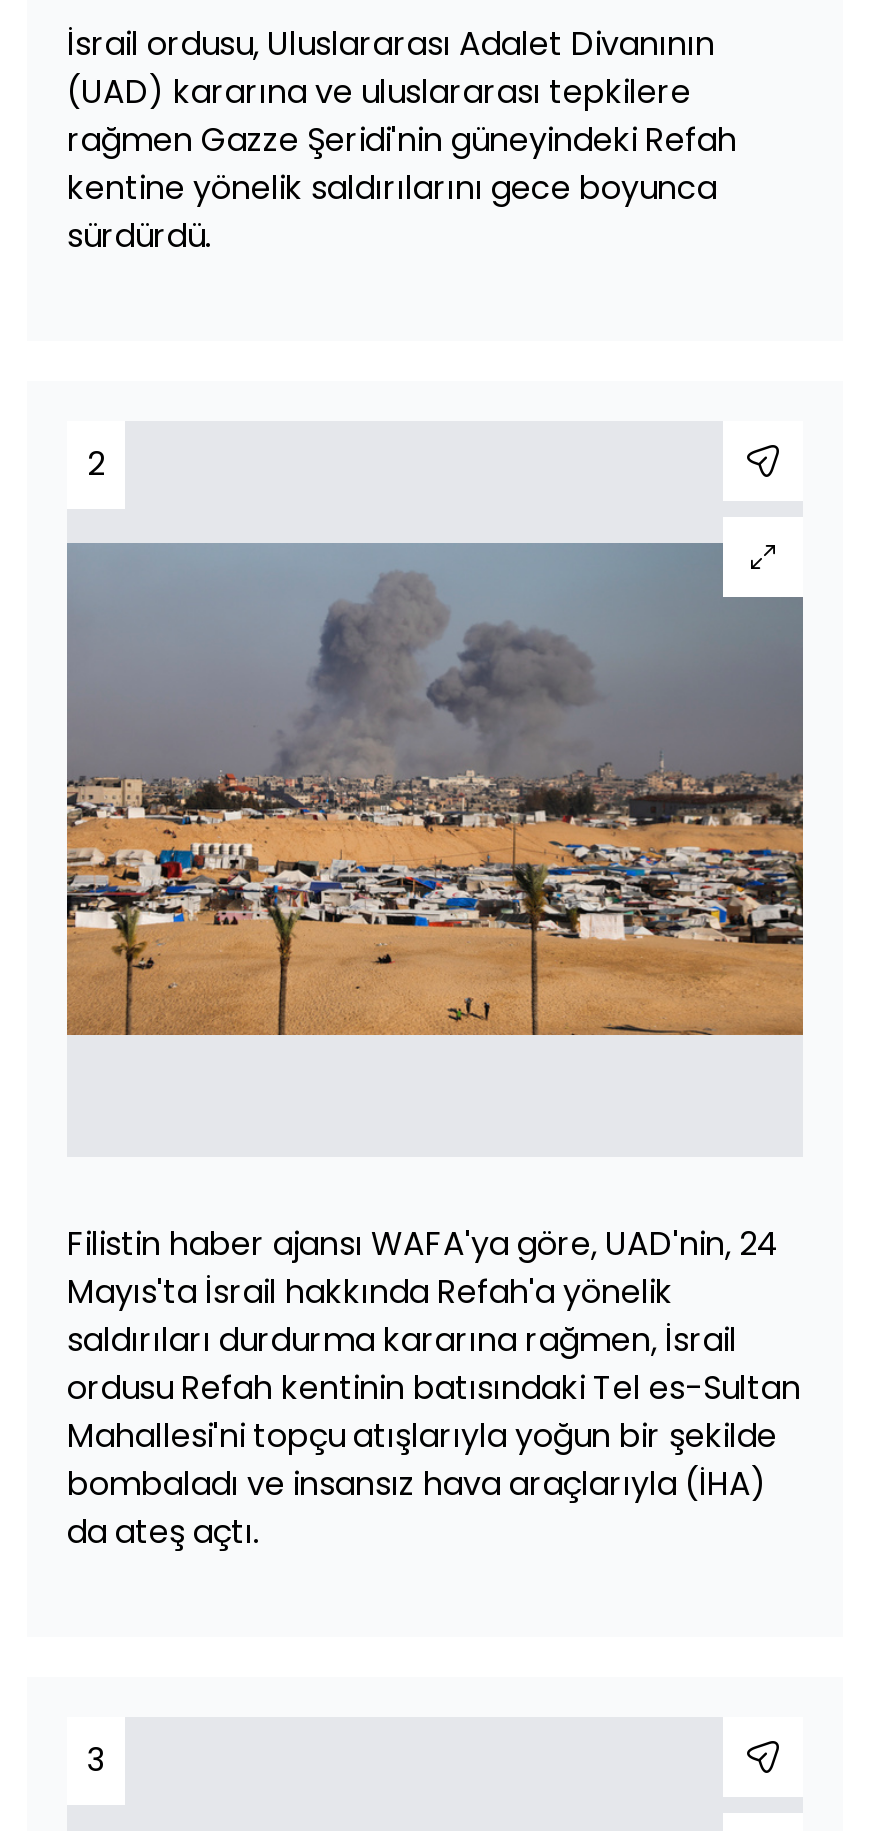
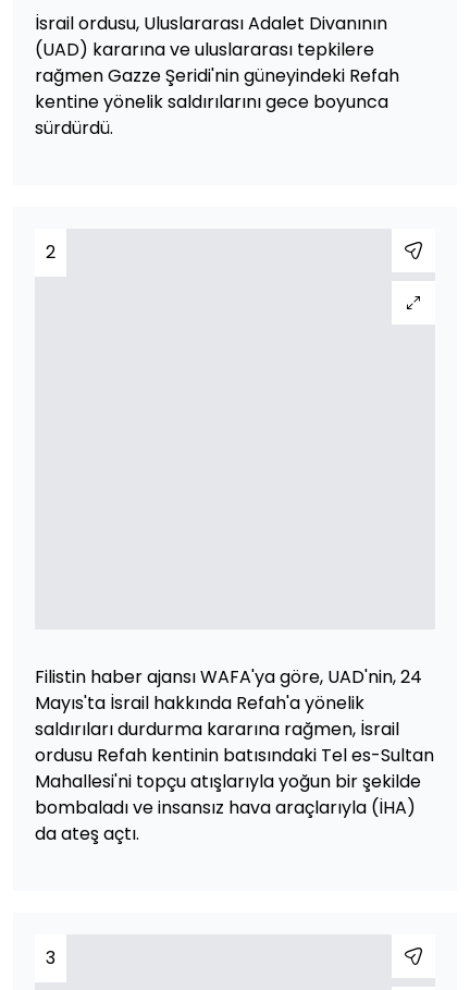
- [image]
